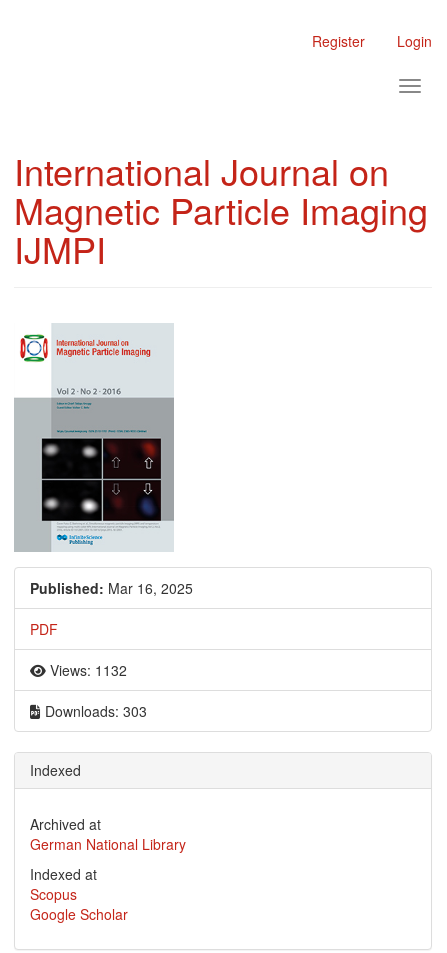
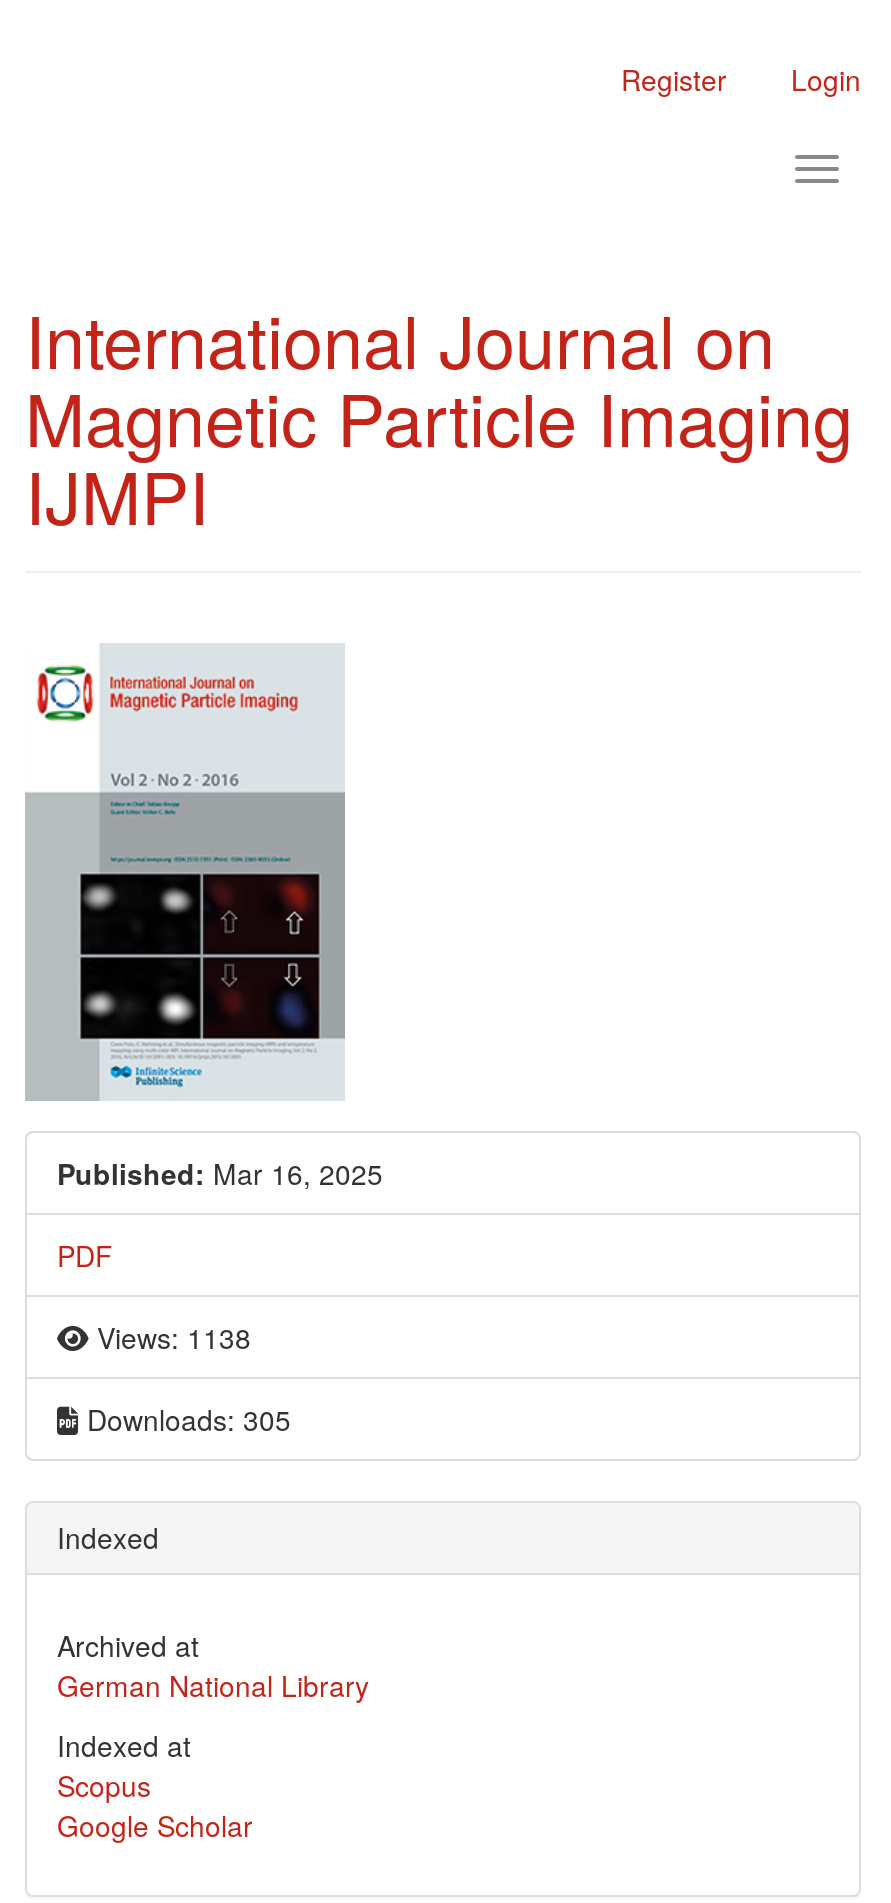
- Views: 1132
+ Views: 1138

- Downloads: 303
+ Downloads: 305
